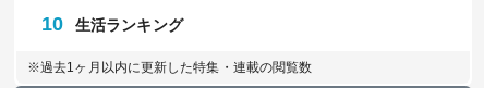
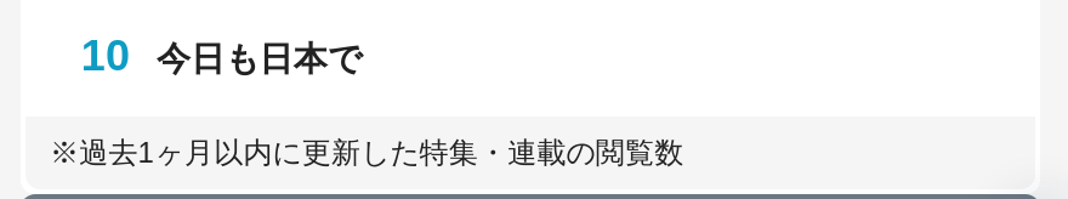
- 生活ランキング
+ 今日も日本で
